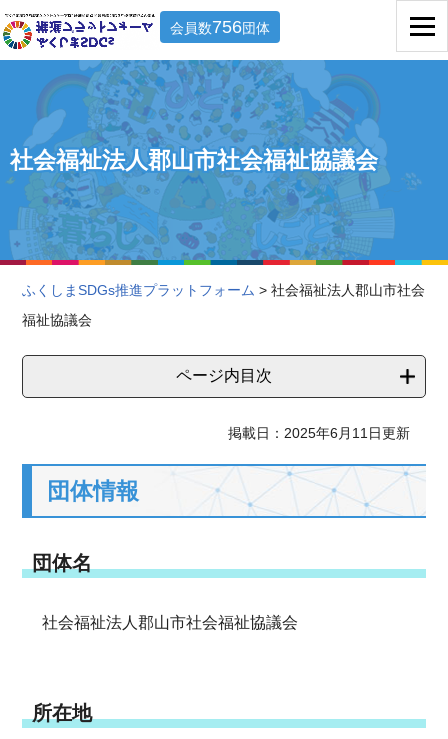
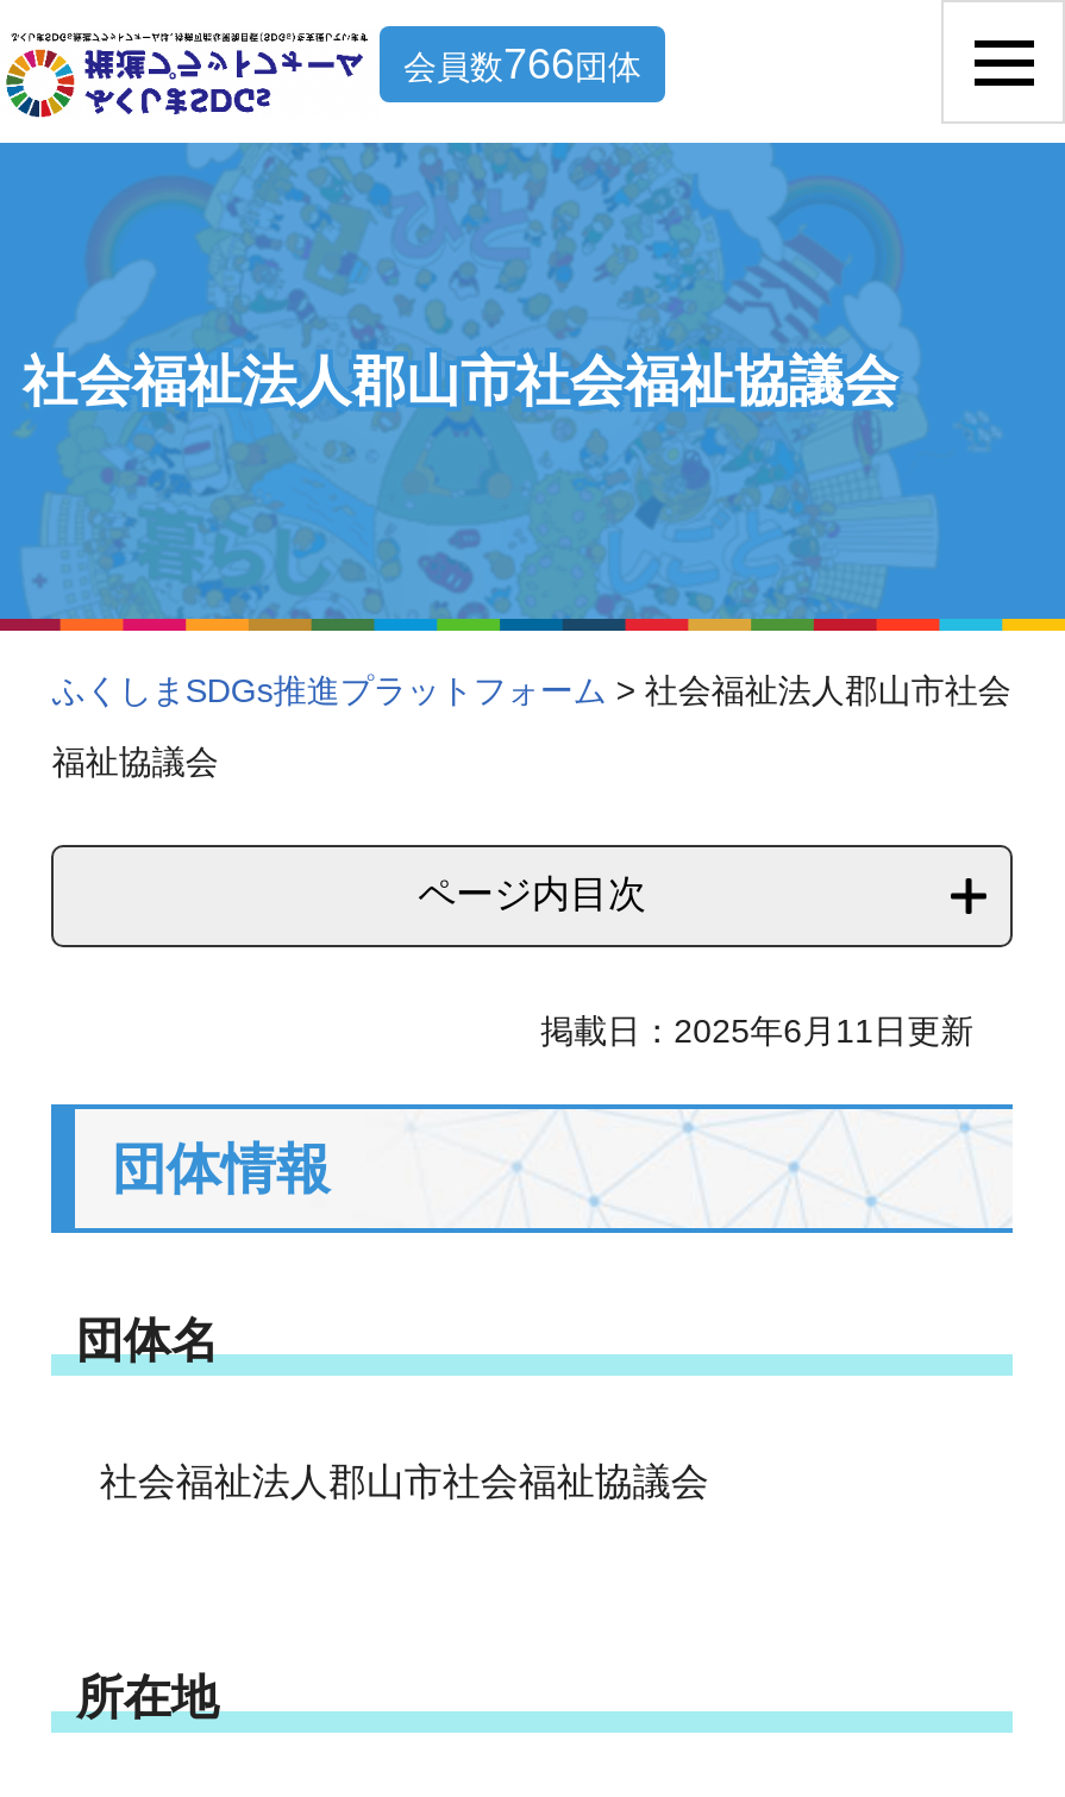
- 会員数756団体
+ 会員数766団体
